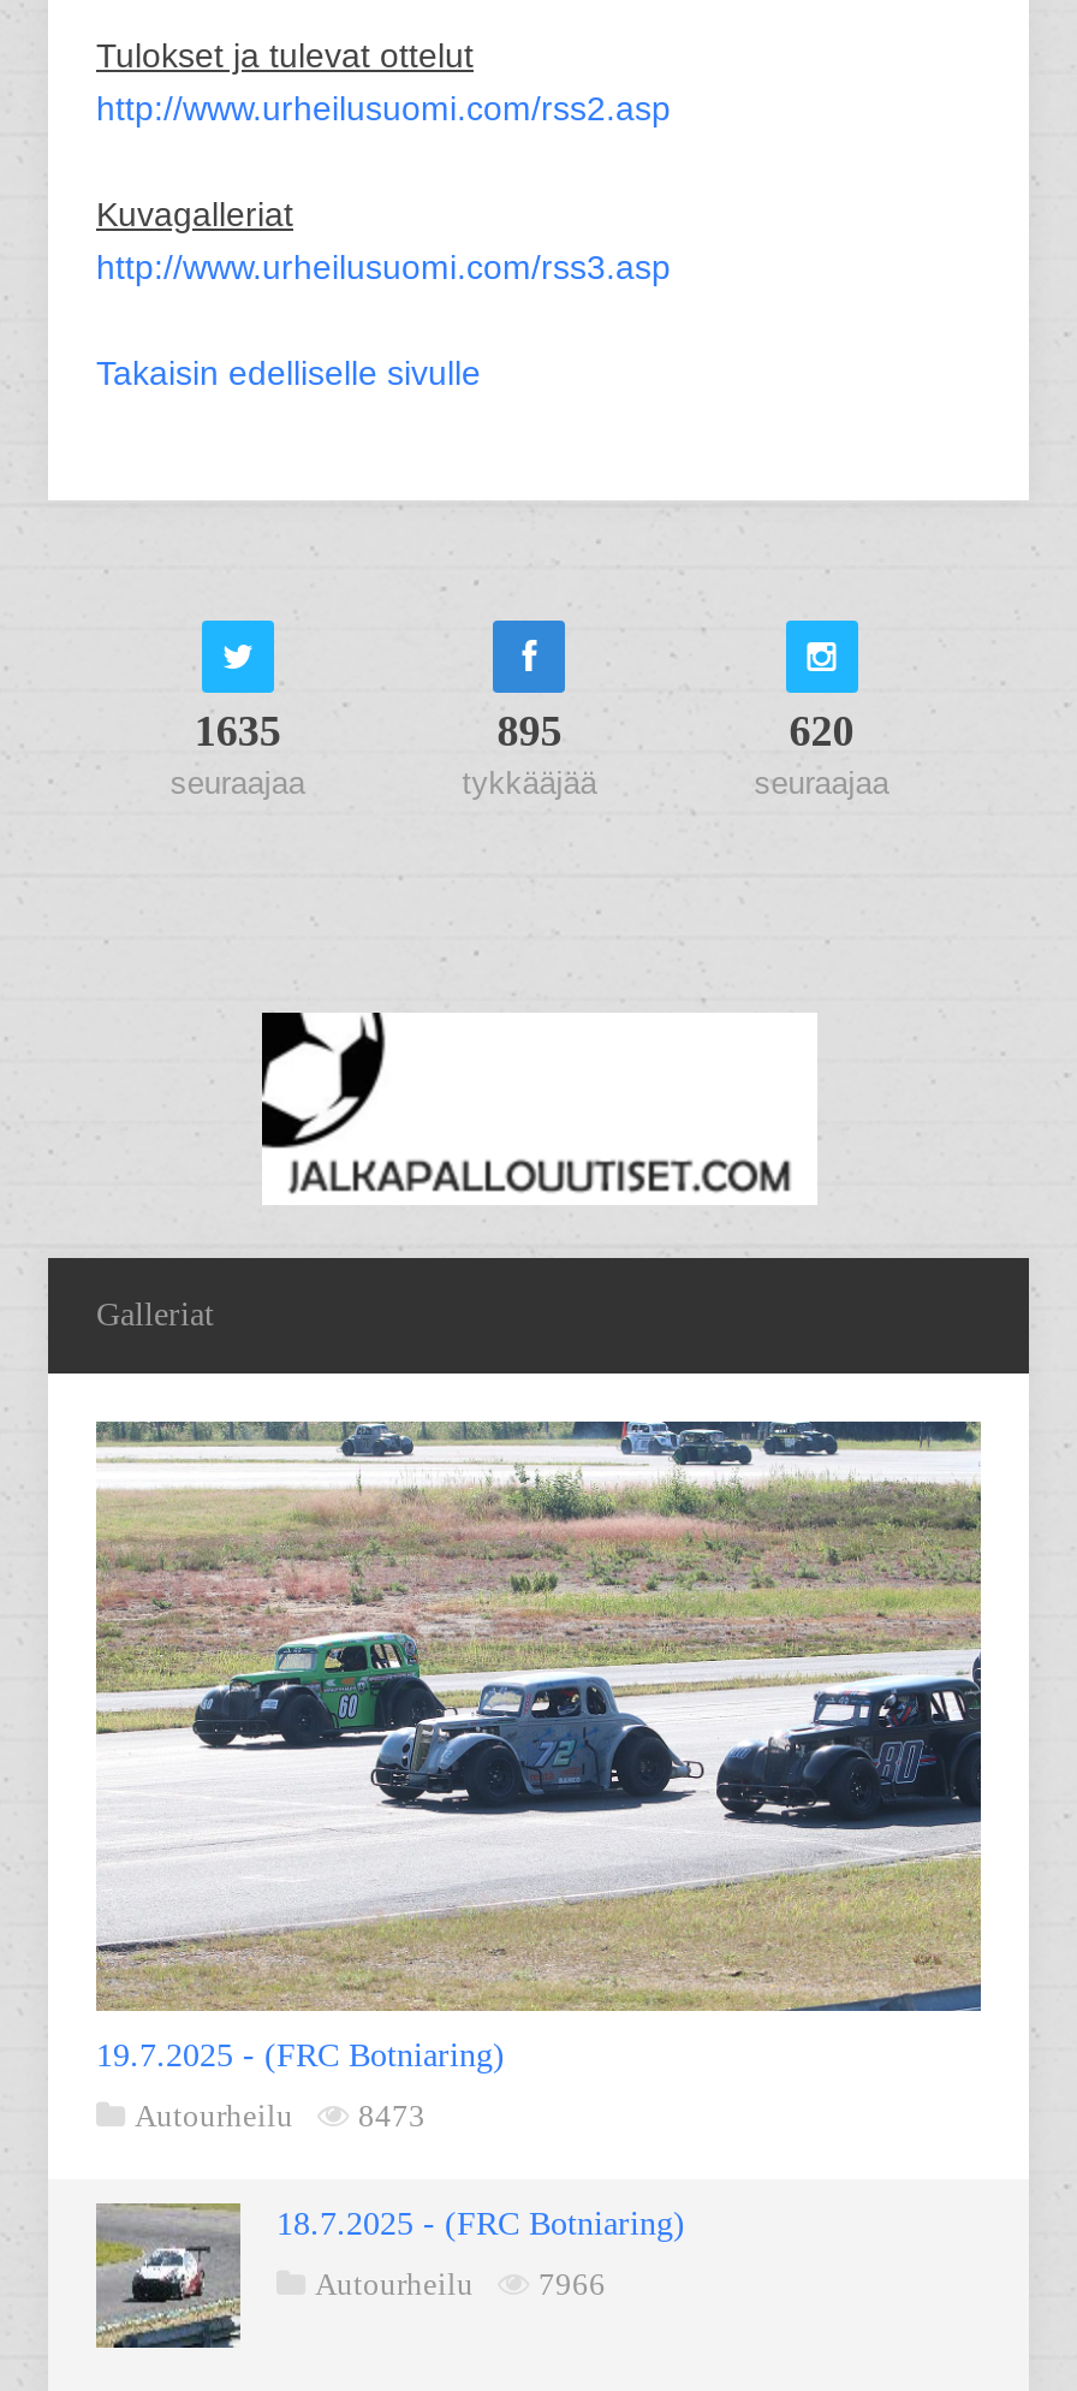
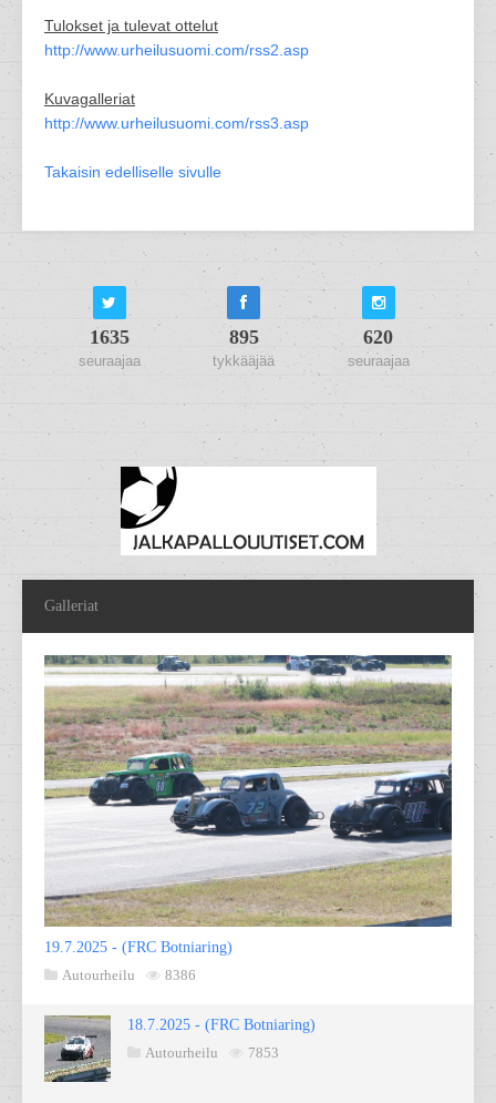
- Autourheilu 8473
+ Autourheilu 8386

- Autourheilu 7966
+ Autourheilu 7853
